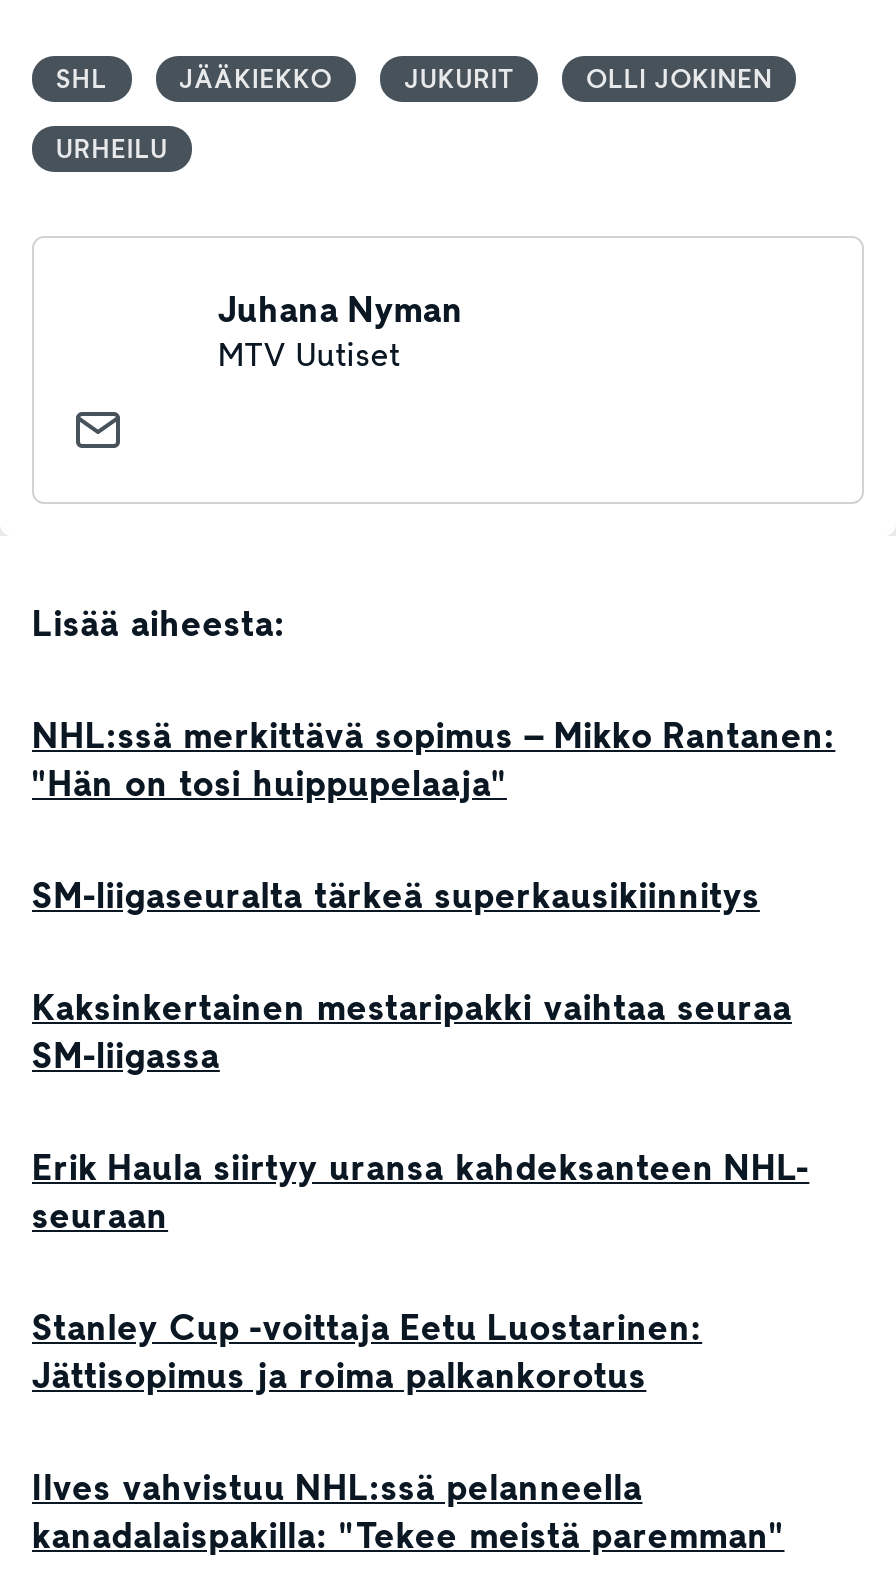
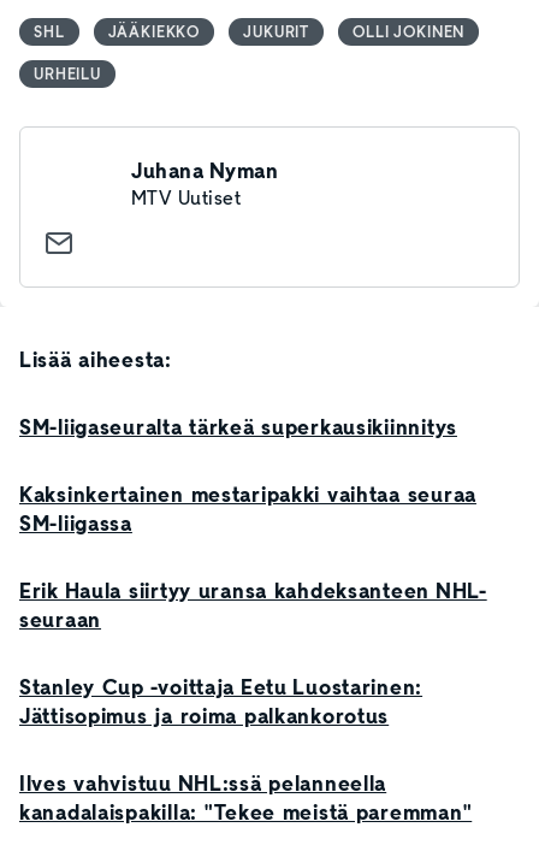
- NHL:ssä merkittävä sopimus – Mikko Rantanen:
- "Hän on tosi huippupelaaja"
